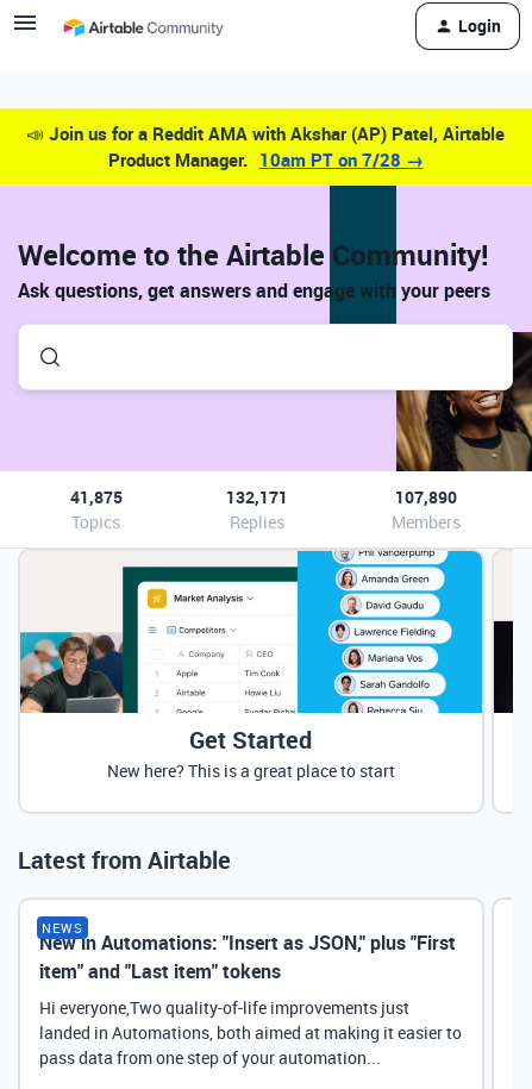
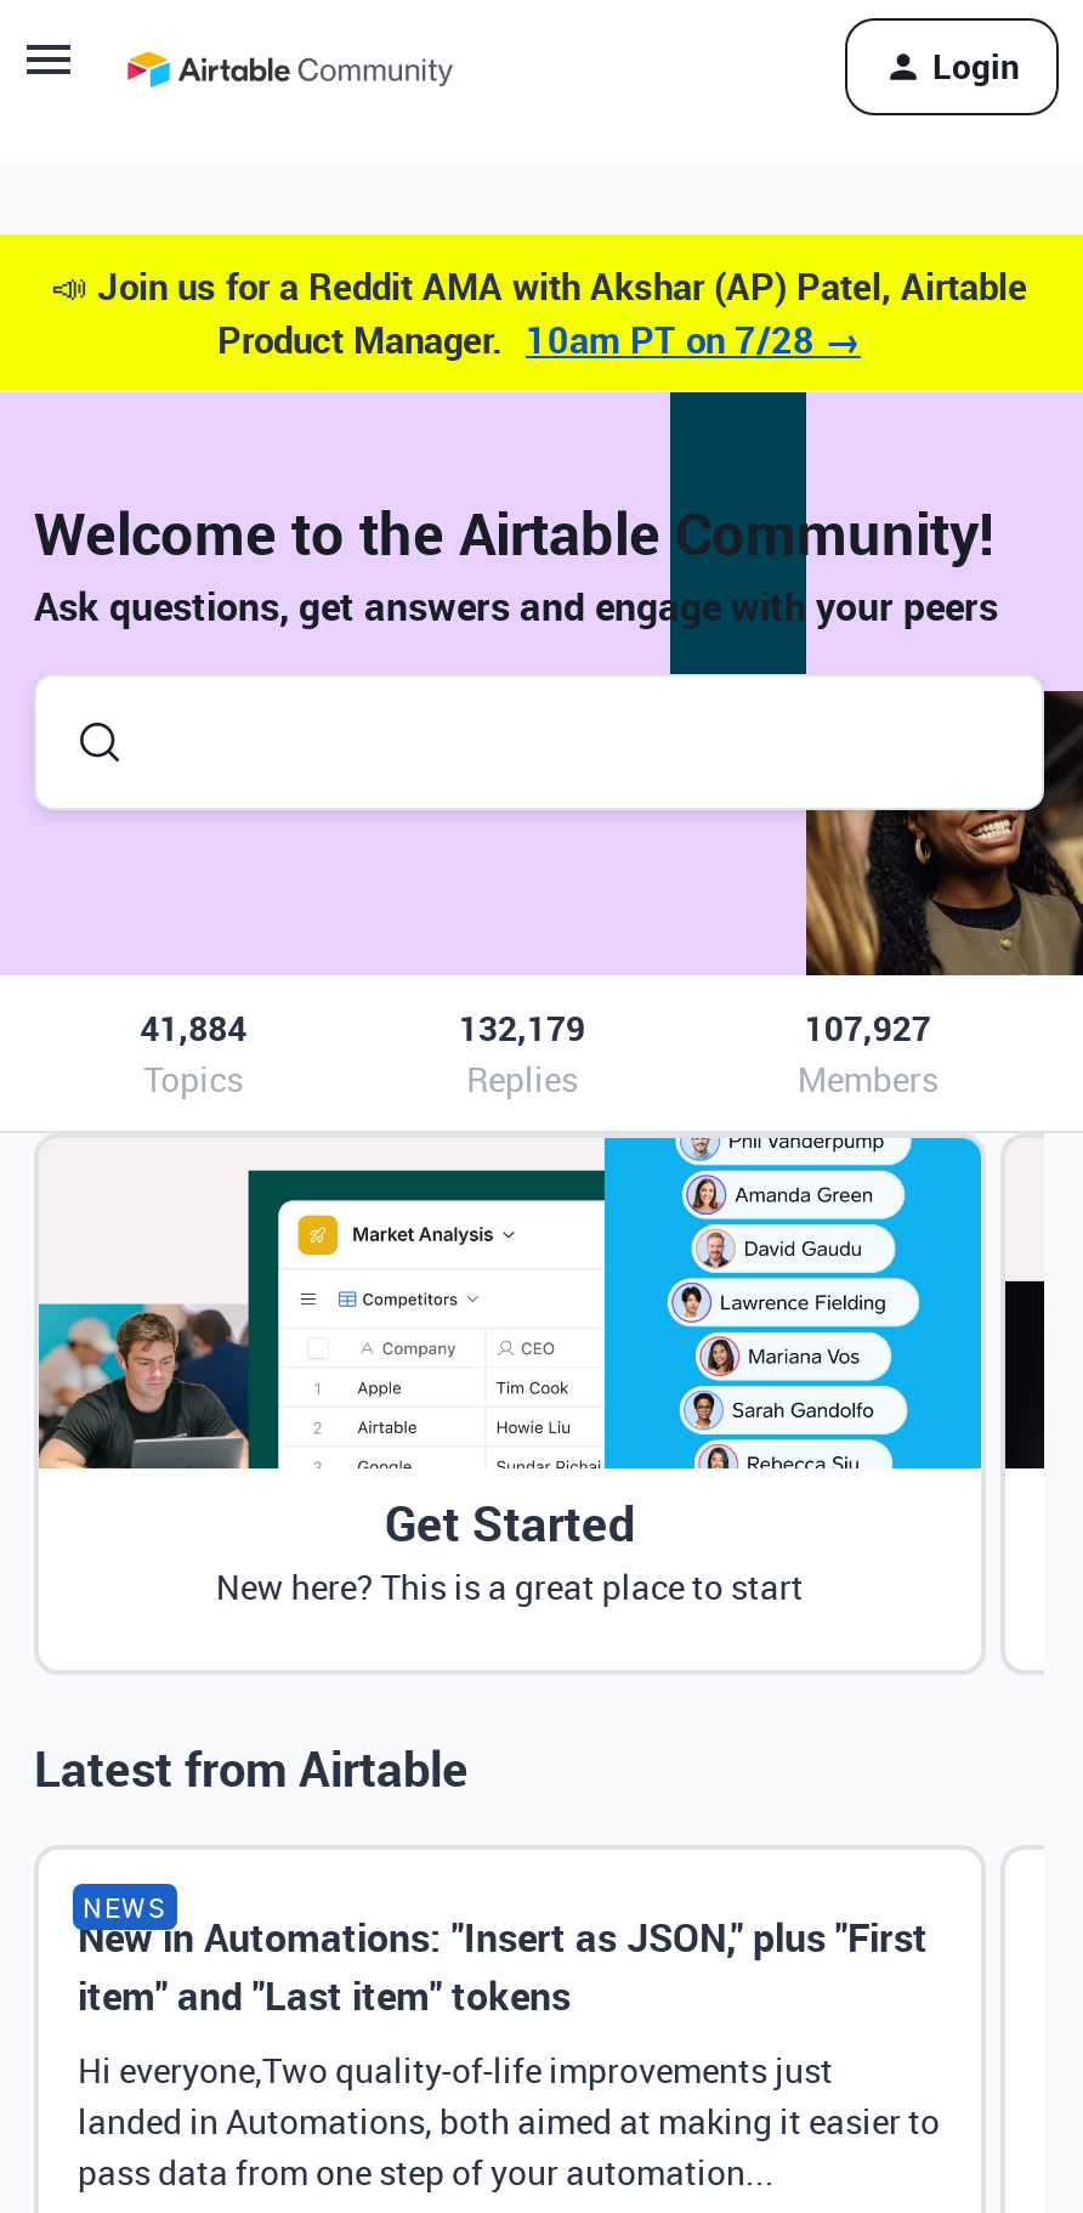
- 41,875
+ 41,884

- 132,171
+ 132,179

- 107,890
+ 107,927
